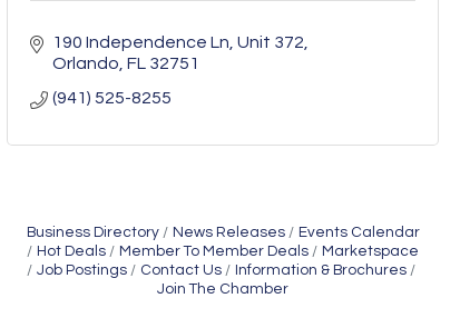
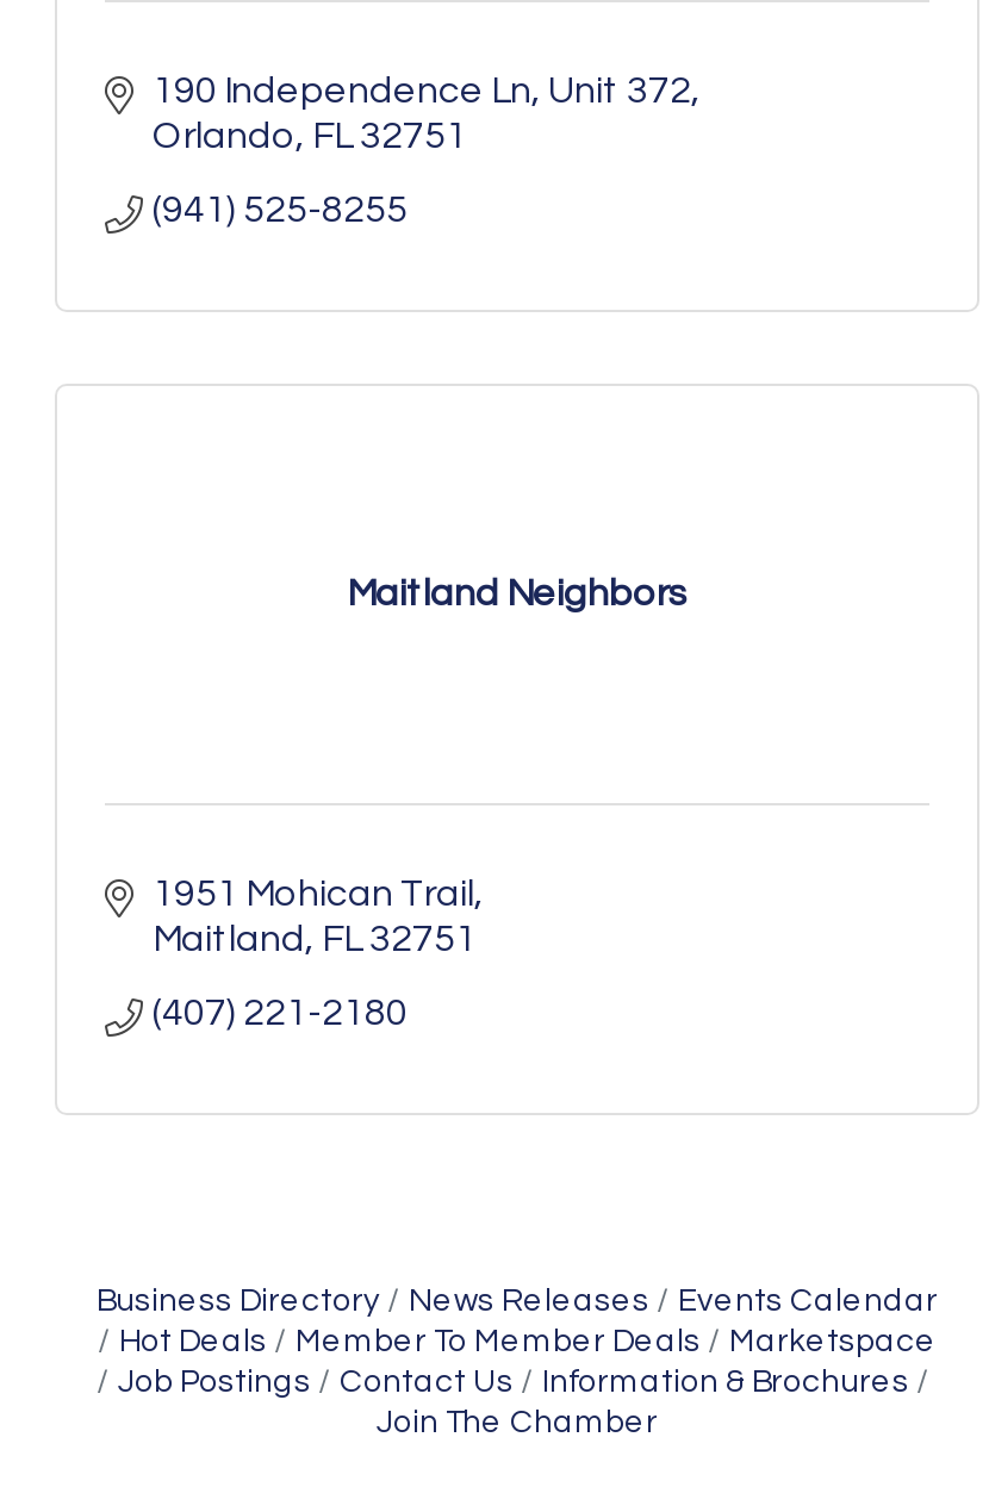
+ 1951 Mohican Trail
+ Maitland FL 32751
+ (407) 221-2180

+ Maitland Neighbors
